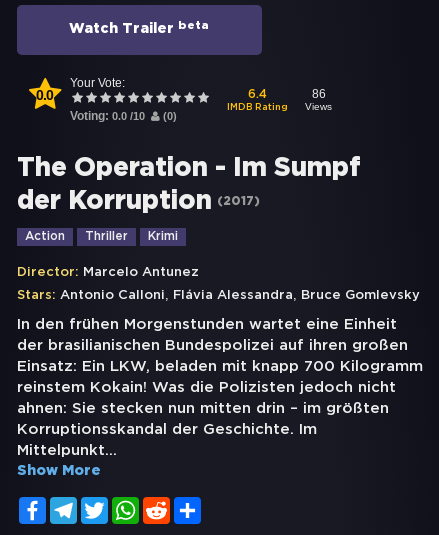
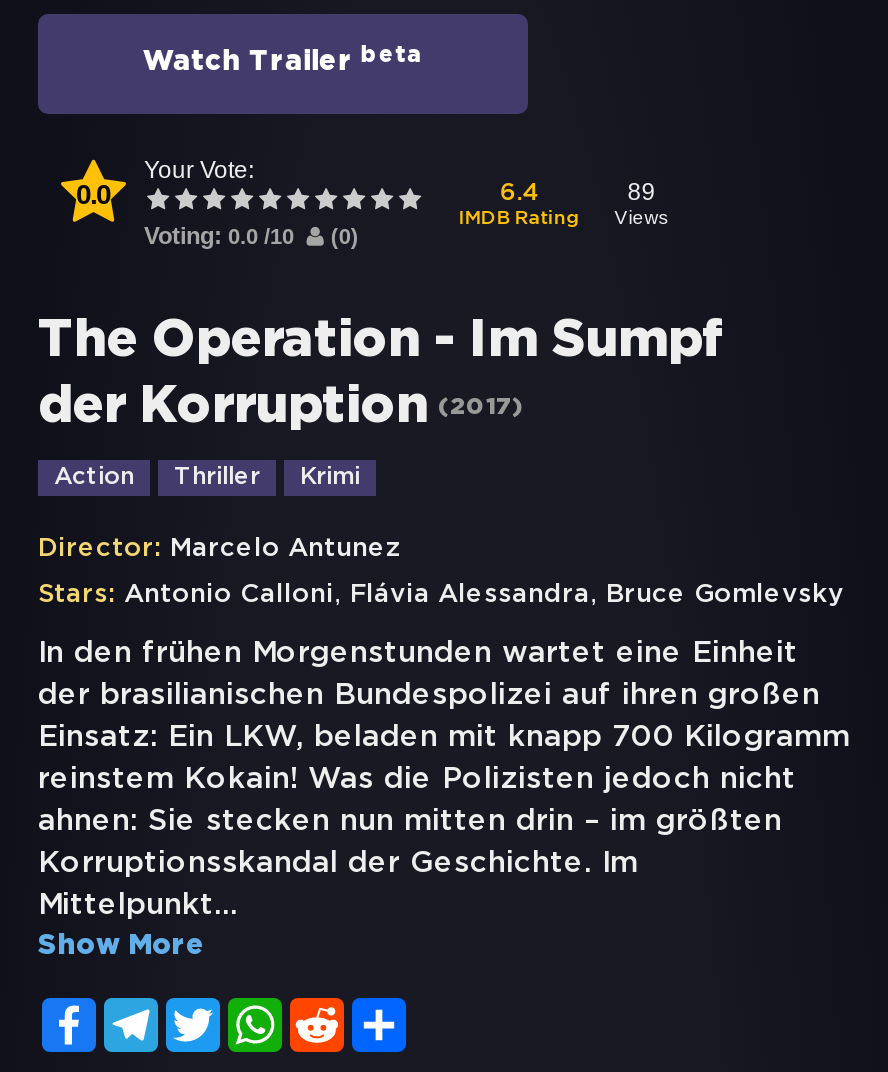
- 86
+ 89
